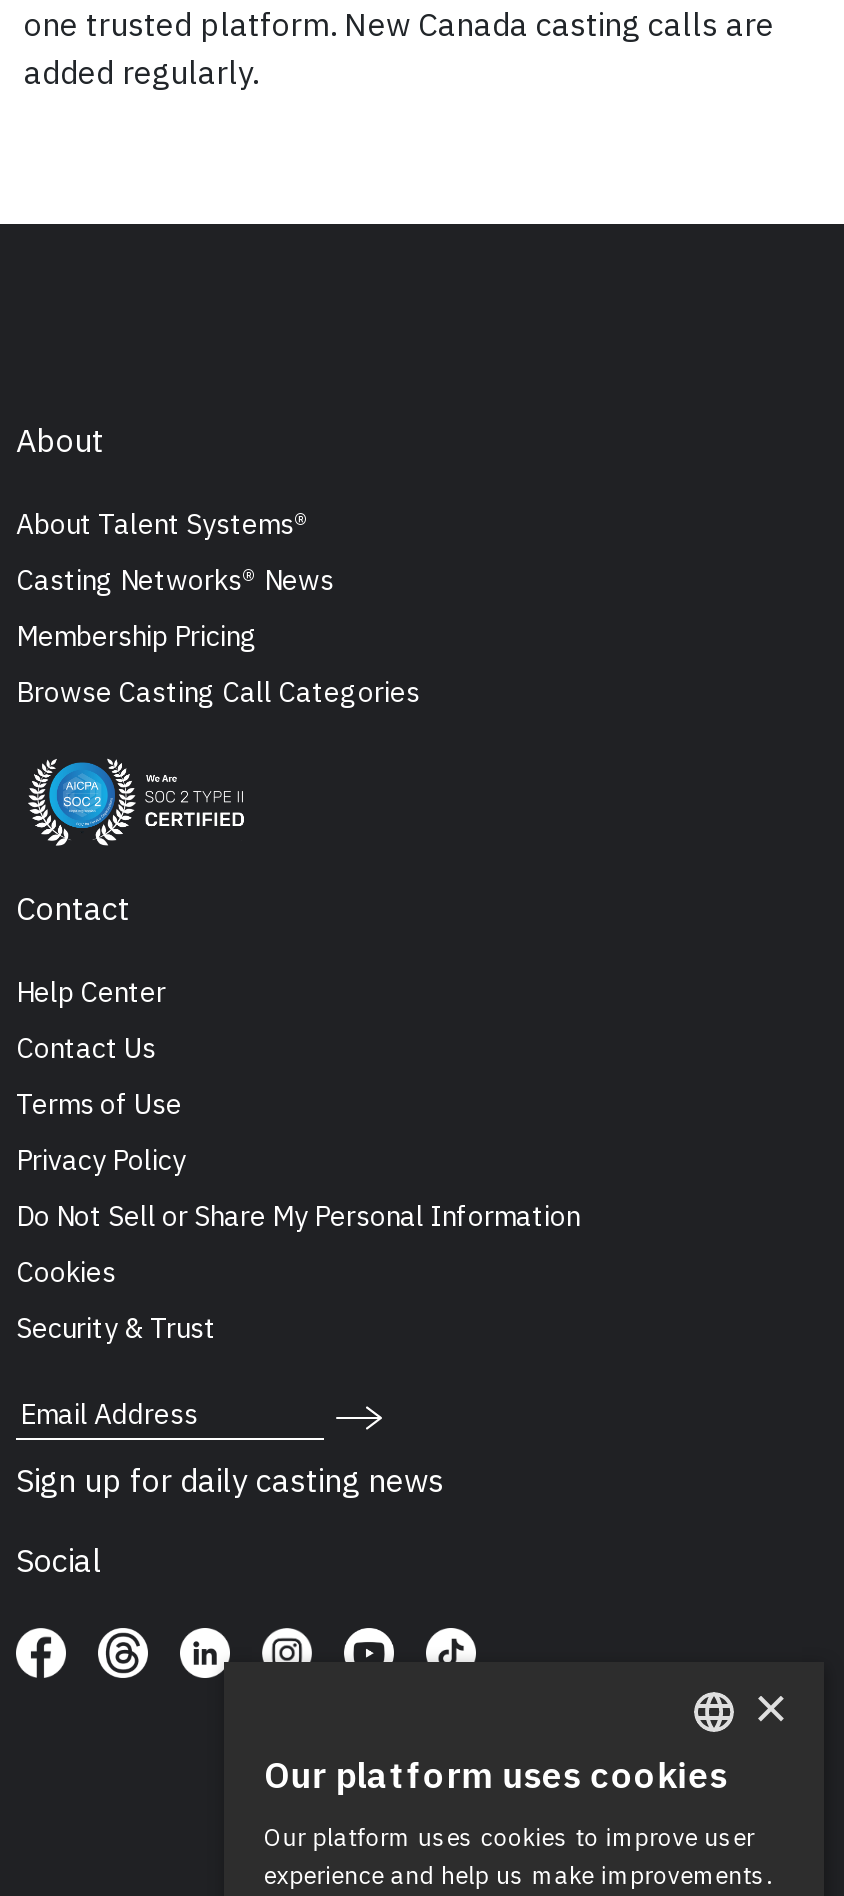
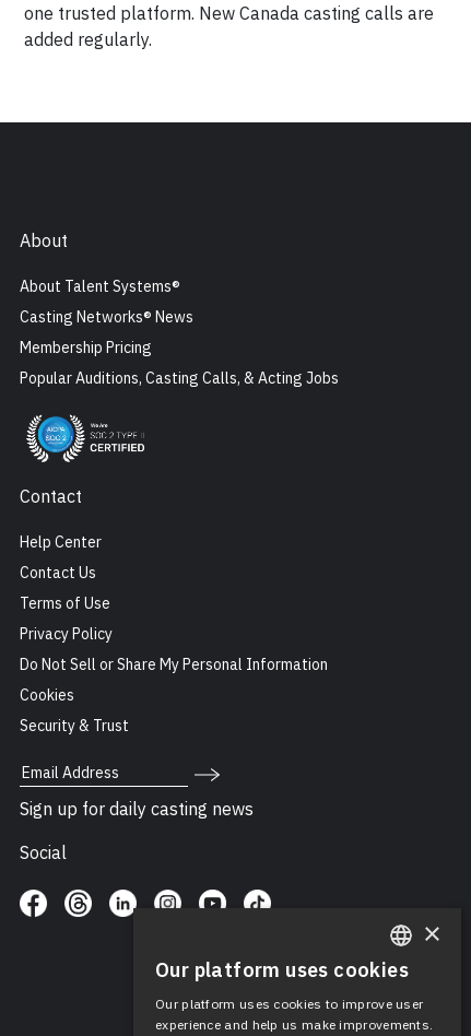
- Browse Casting Call Categories
+ Popular Auditions, Casting Calls, & Acting Jobs
